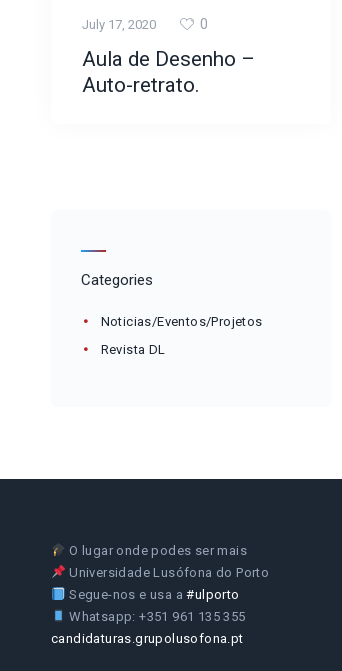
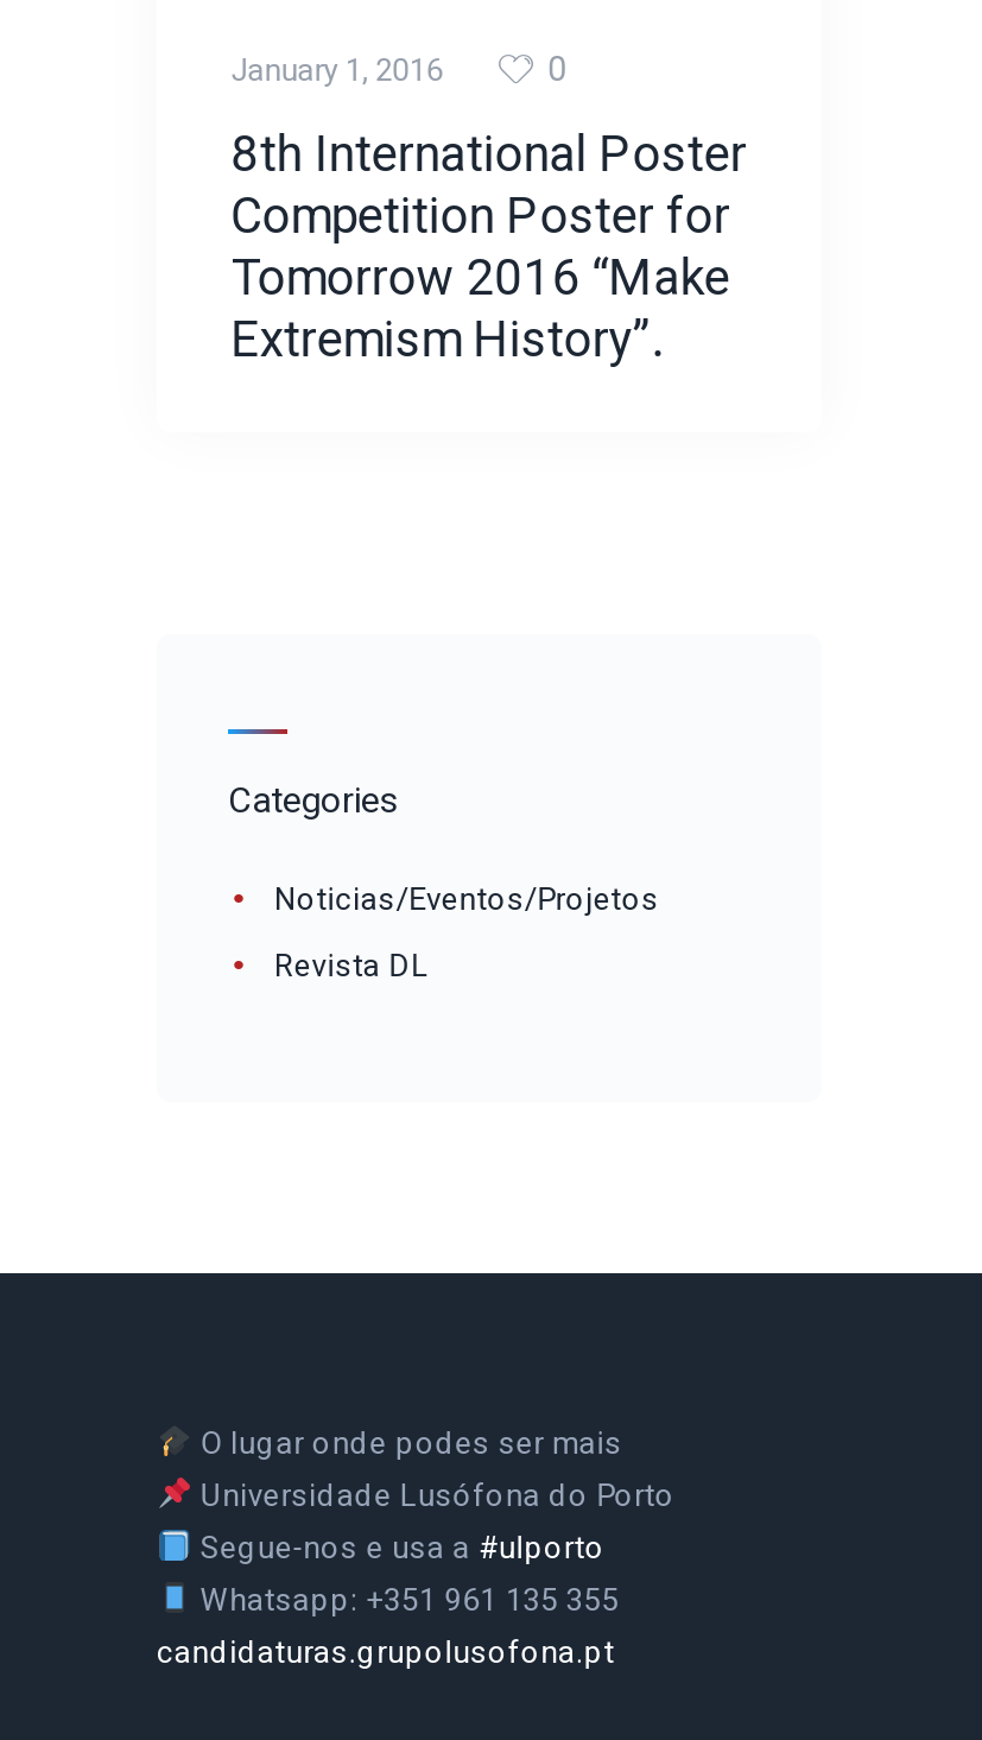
- July 17, 2020
+ January 1, 2016

- Aula de Desenho –
- Auto-retrato.
+ 8th International Poster
+ Competition Poster for
+ Tomorrow 2016 “Make
+ Extremism History”.
